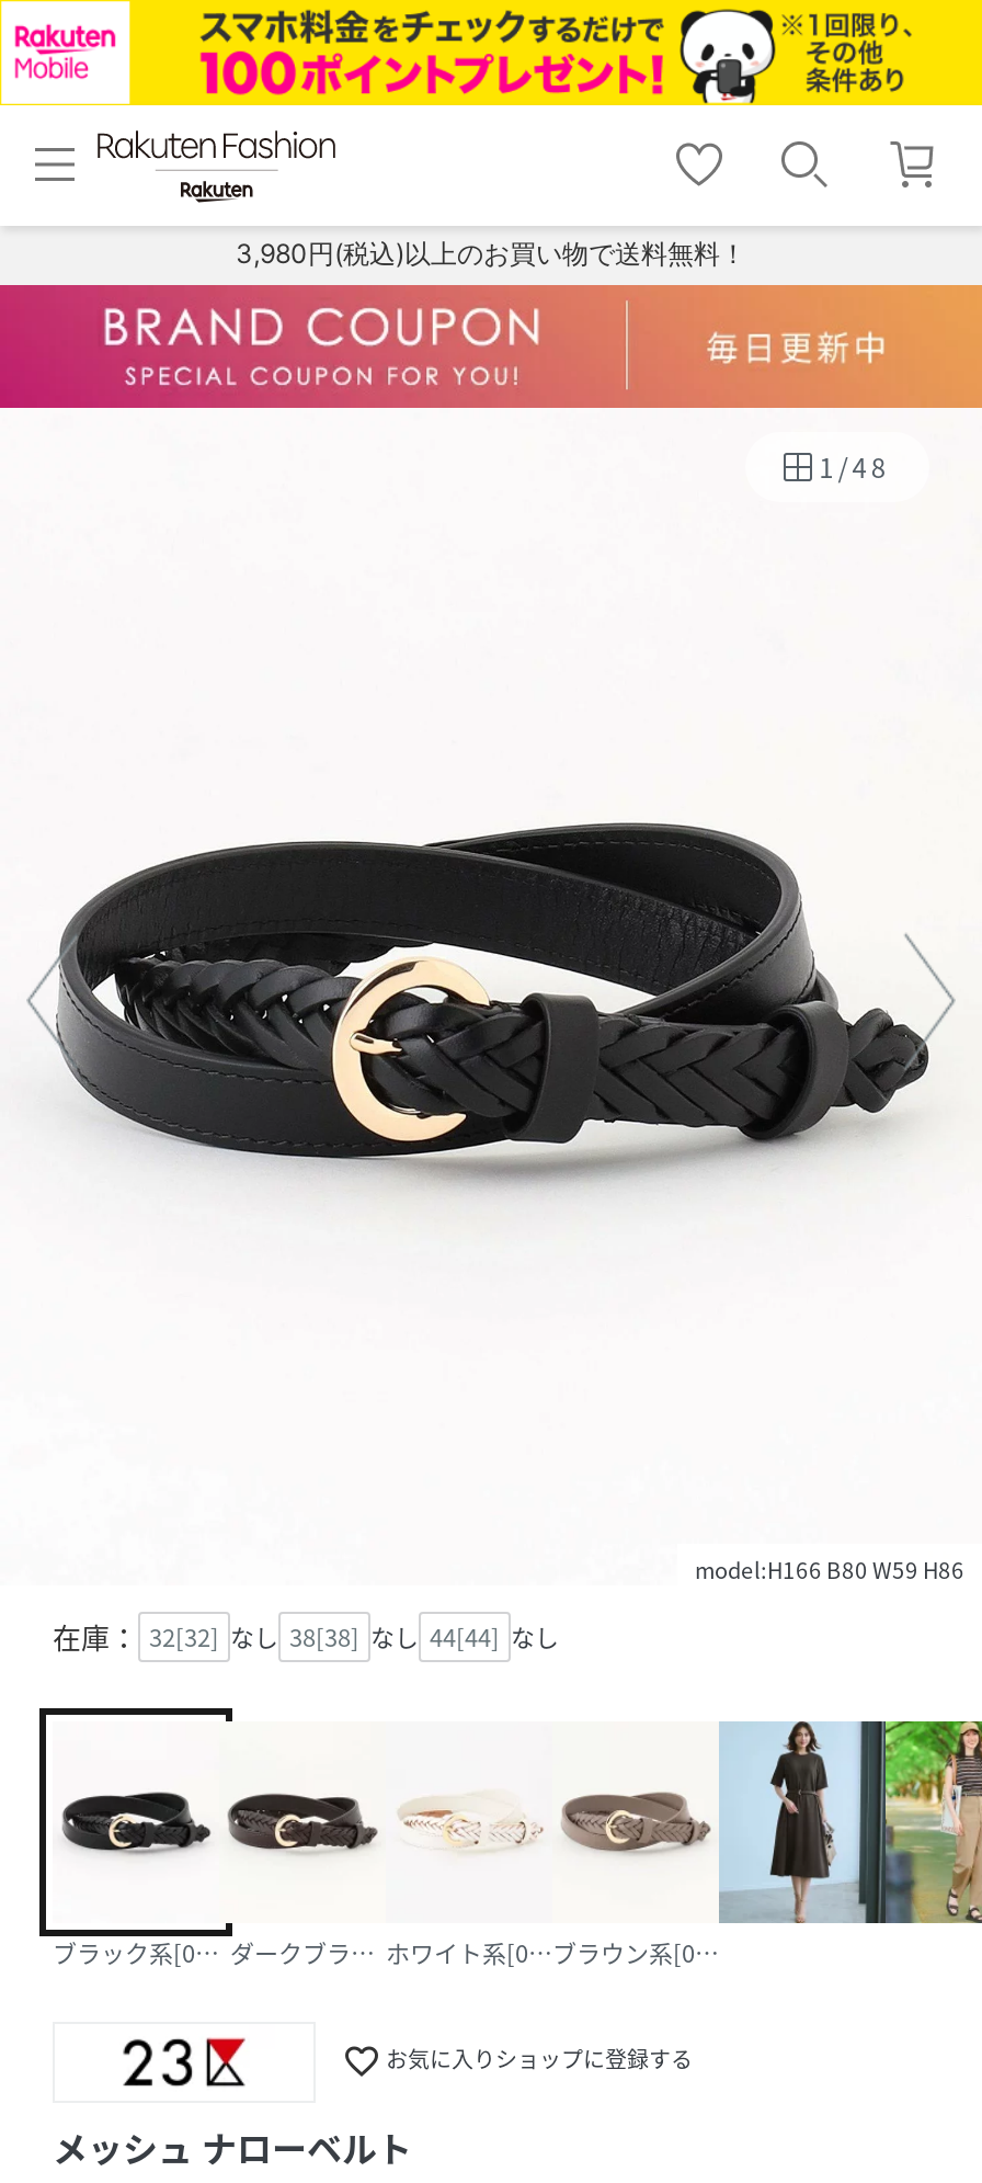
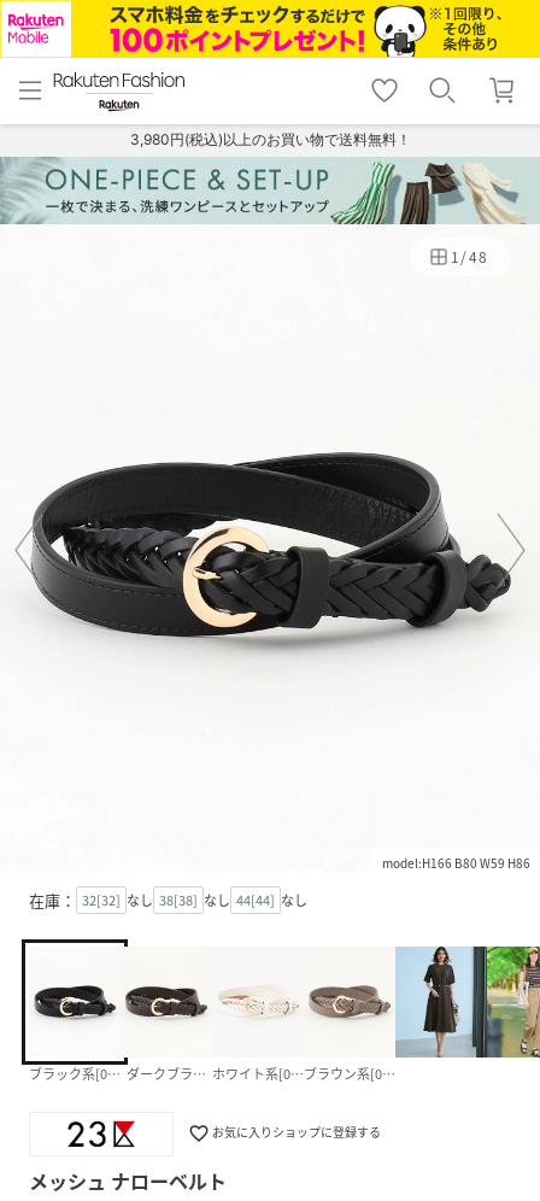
- [image]
+ [image]
